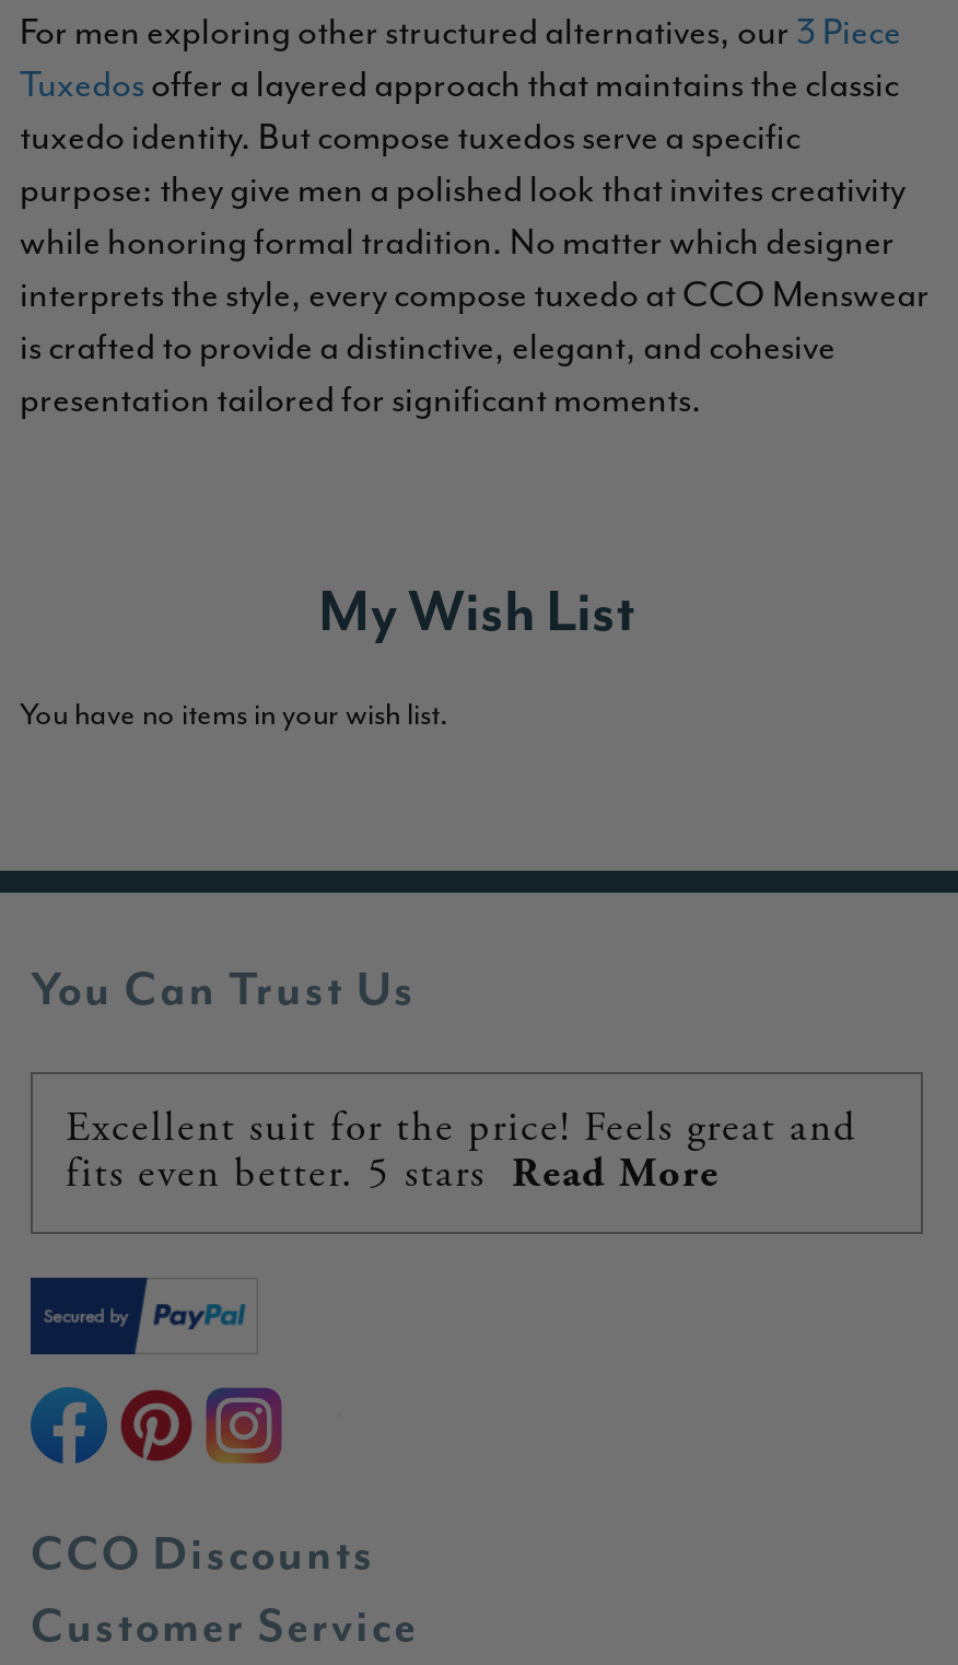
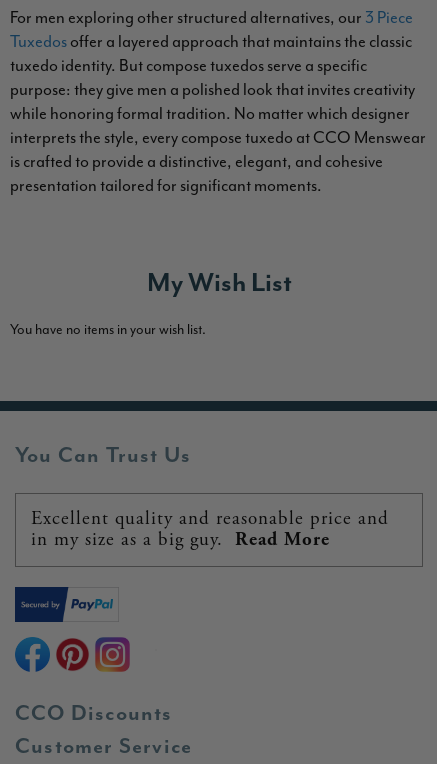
- Excellent suit for the price! Feels great and
- fits even better. 5 stars Read More
+ Excellent quality and reasonable price and
+ in my size as a big guy. Read More
